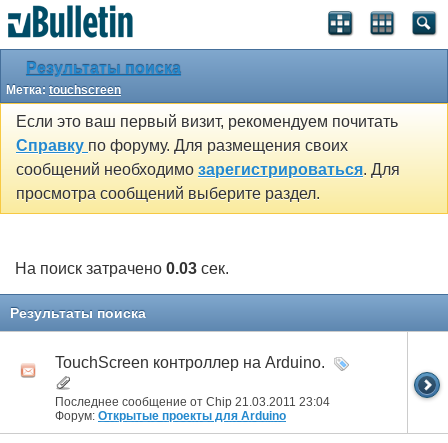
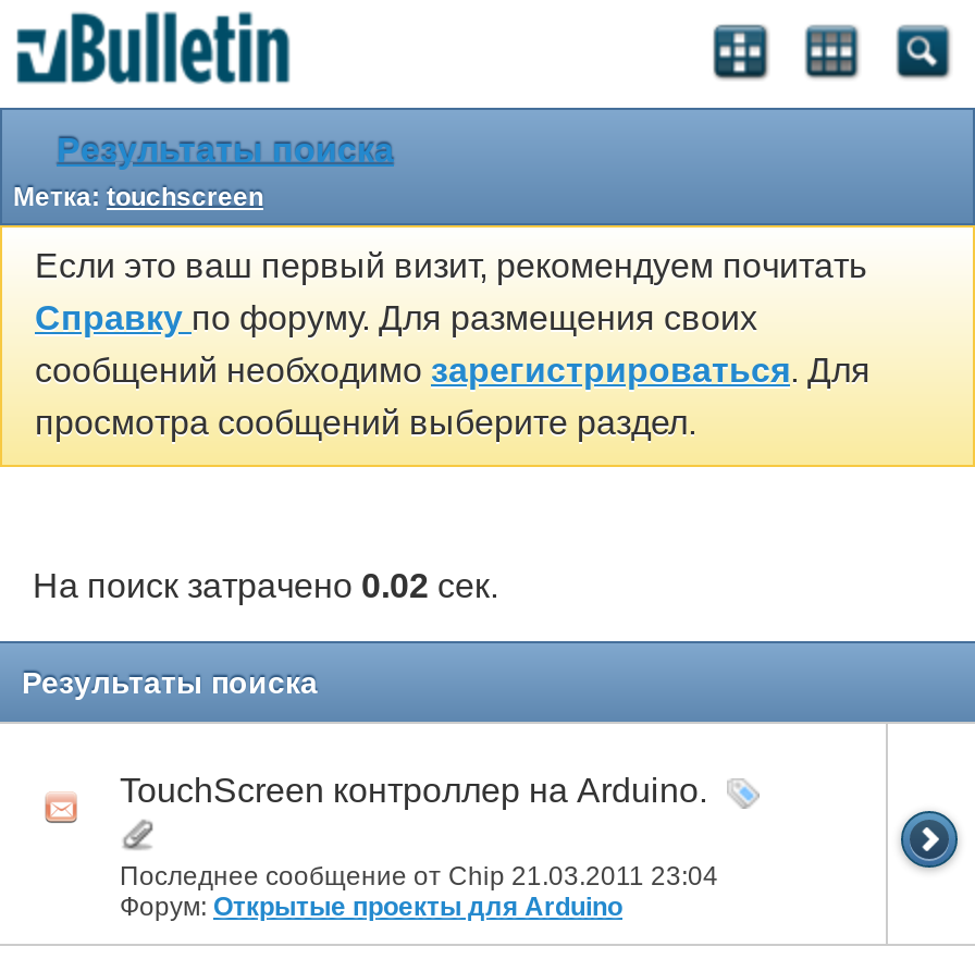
- На поиск затрачено 0.03 сек.
+ На поиск затрачено 0.02 сек.
